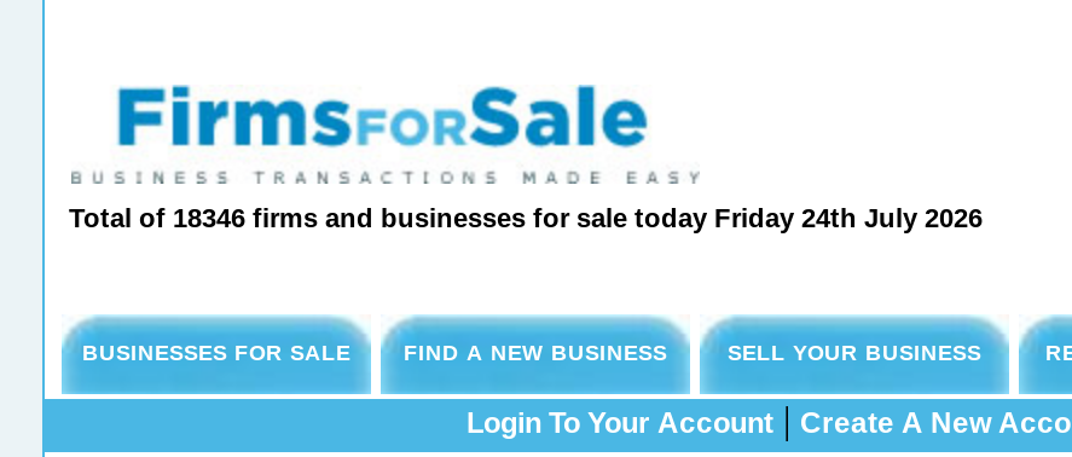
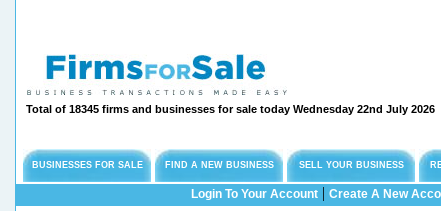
- Total of 18346 firms and businesses for sale today Friday 24th July 2026
+ Total of 18345 firms and businesses for sale today Wednesday 22nd July 2026
